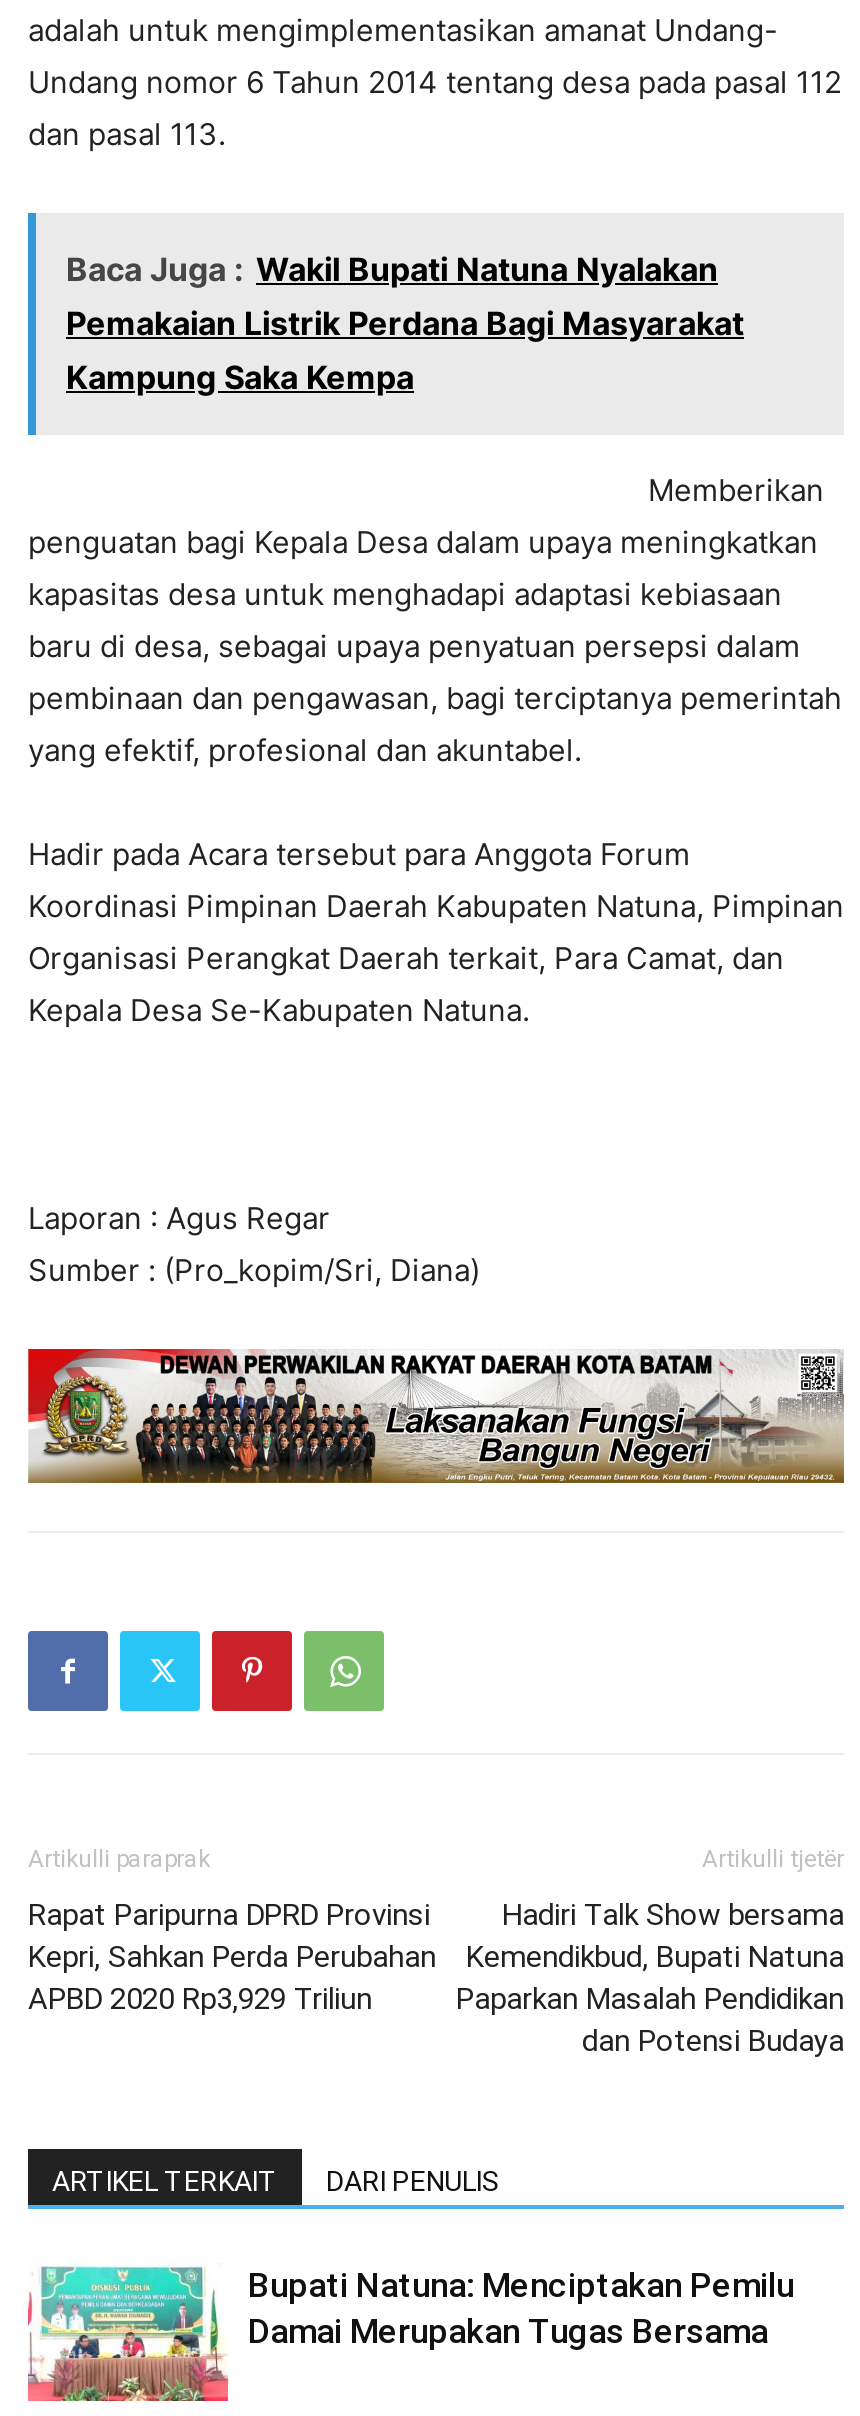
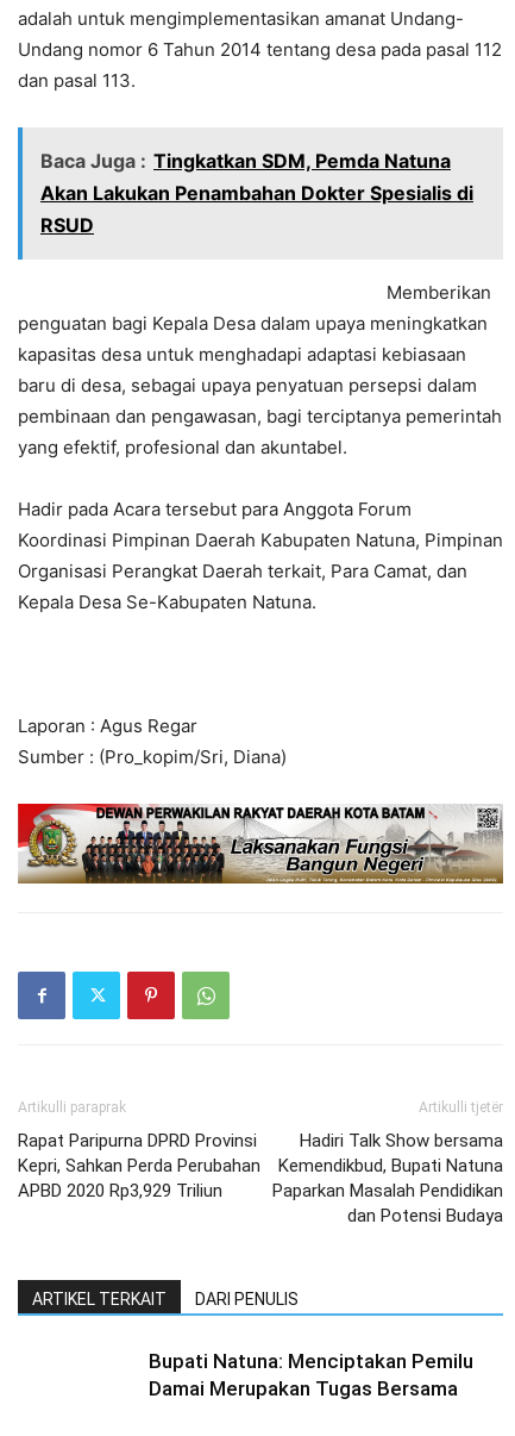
- Baca Juga : Wakil Bupati Natuna Nyalakan
- Pemakaian Listrik Perdana Bagi Masyarakat
- Kampung Saka Kempa
+ Baca Juga : Tingkatkan SDM, Pemda Natuna
+ Akan Lakukan Penambahan Dokter Spesialis di
+ RSUD

- [image]
